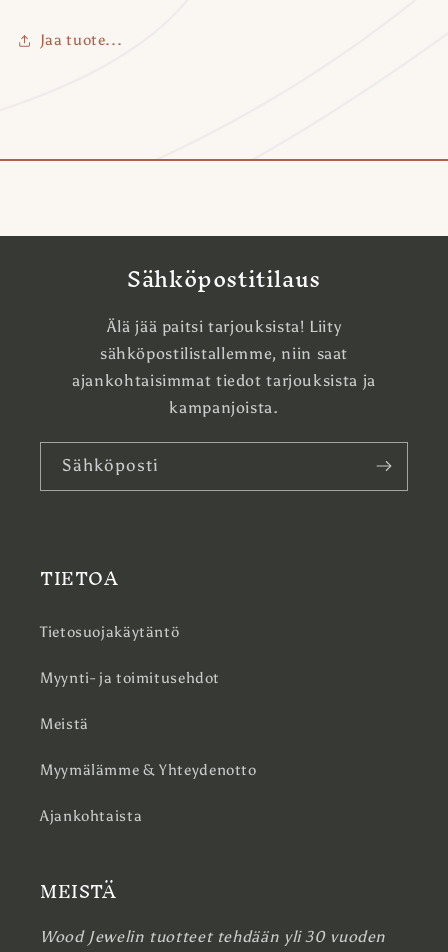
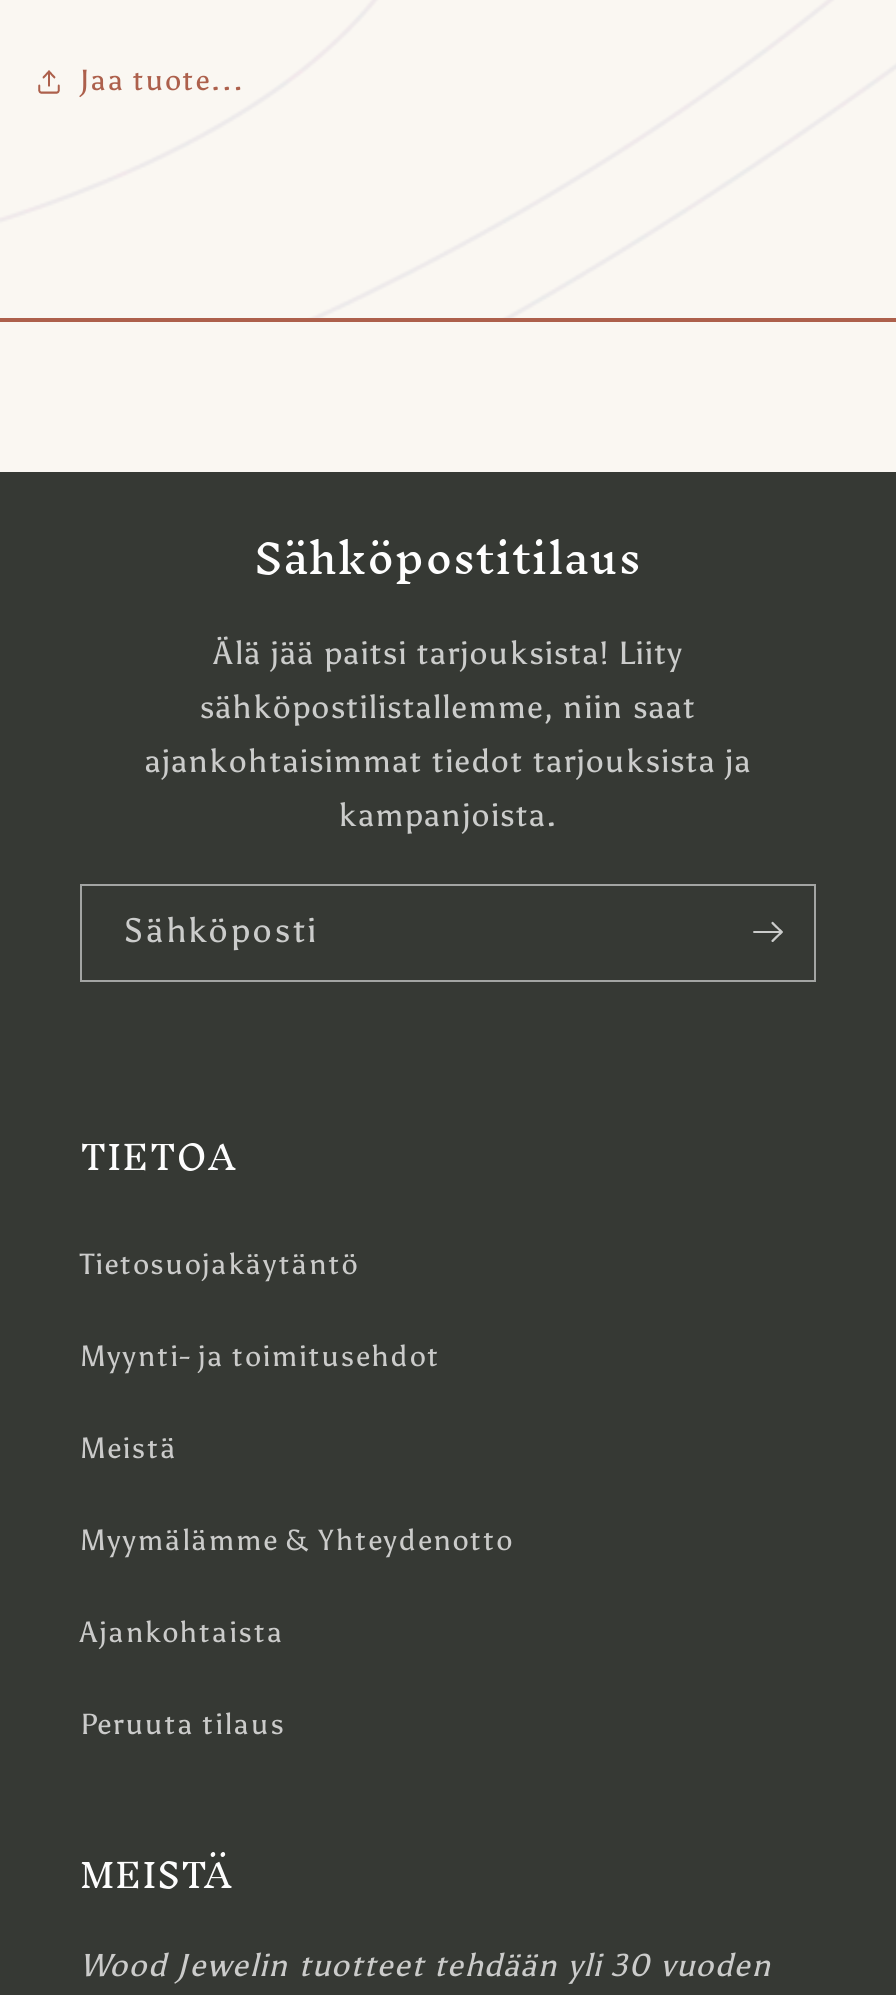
+ Peruuta tilaus
